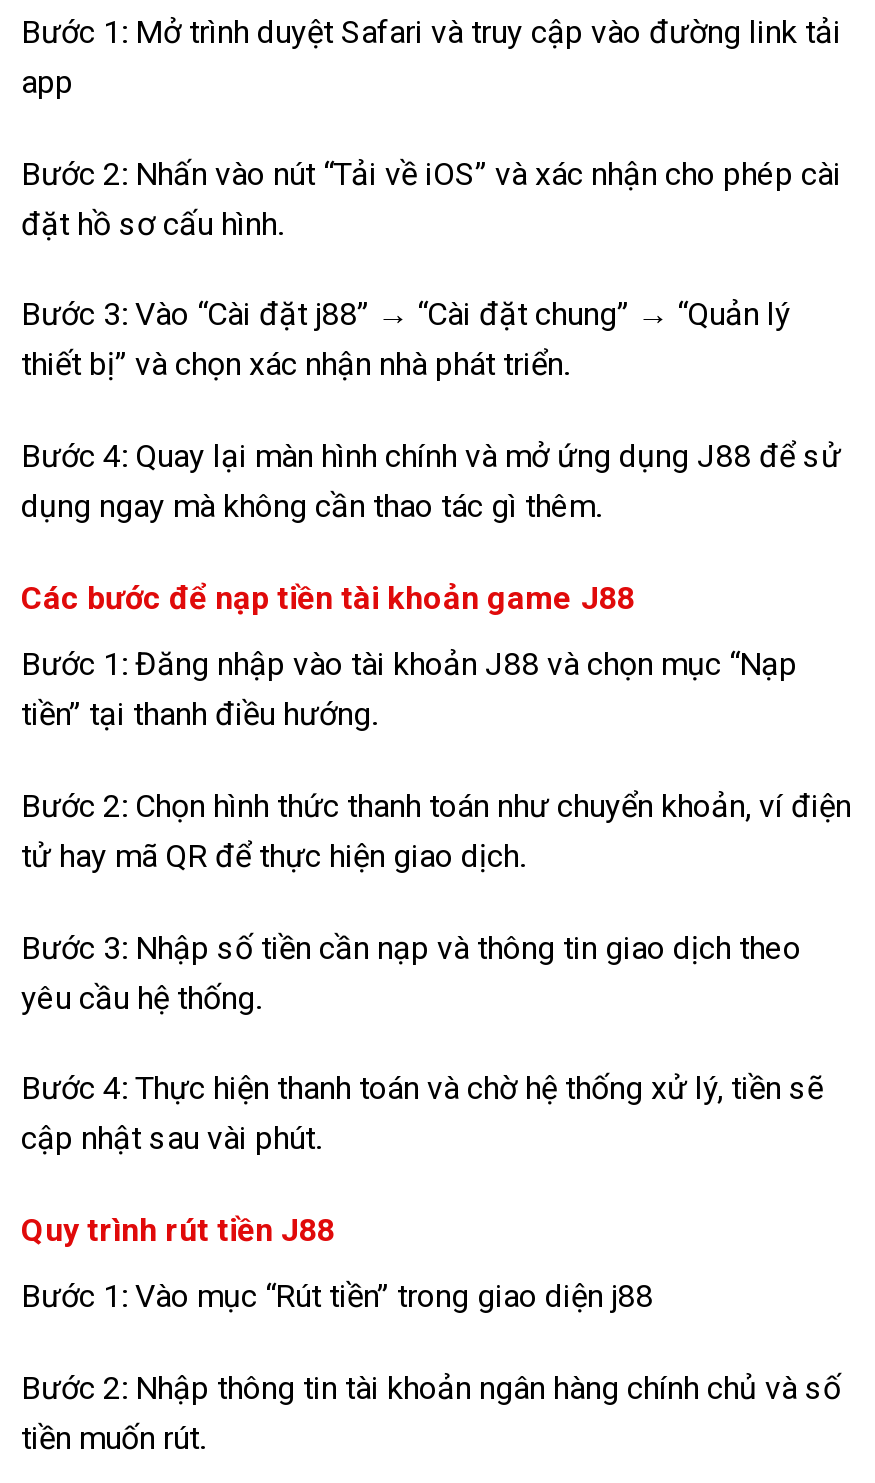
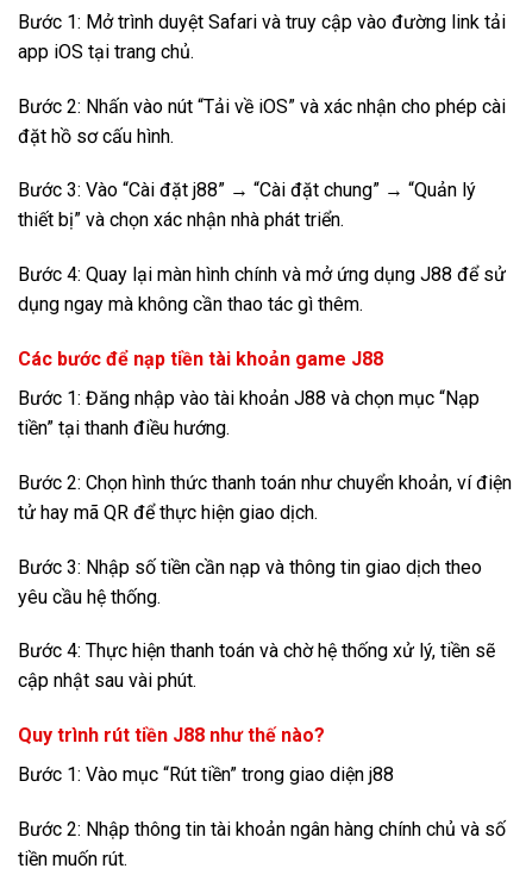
- app
+ app iOS tại trang chủ.

- Quy trình rút tiền J88
+ Quy trình rút tiền J88 như thế nào?
